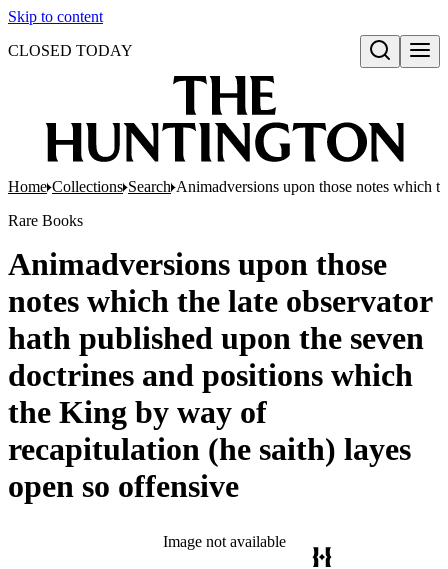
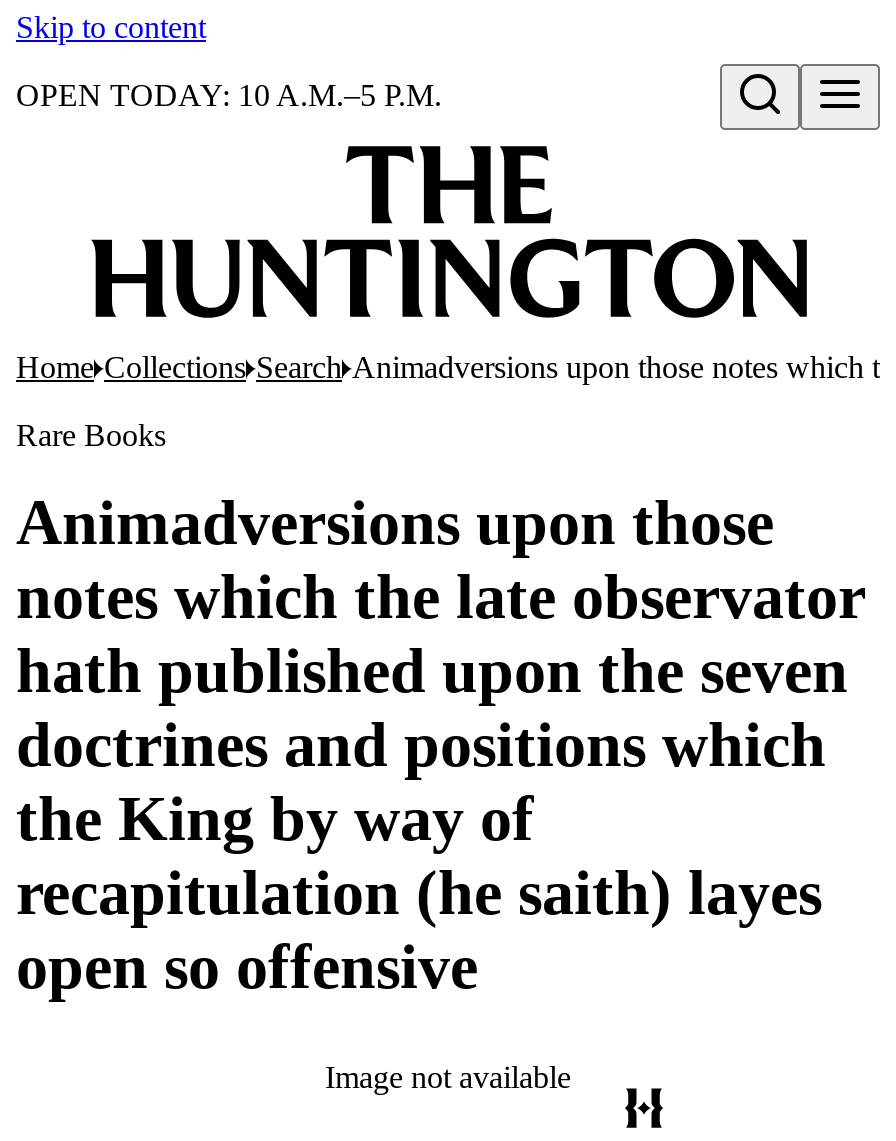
- CLOSED TODAY
+ OPEN TODAY: 10 A.M.–5 P.M.
